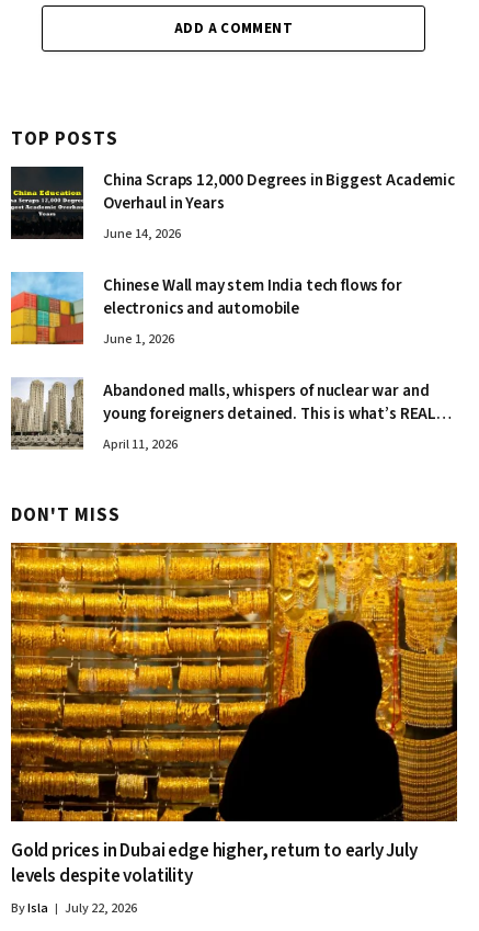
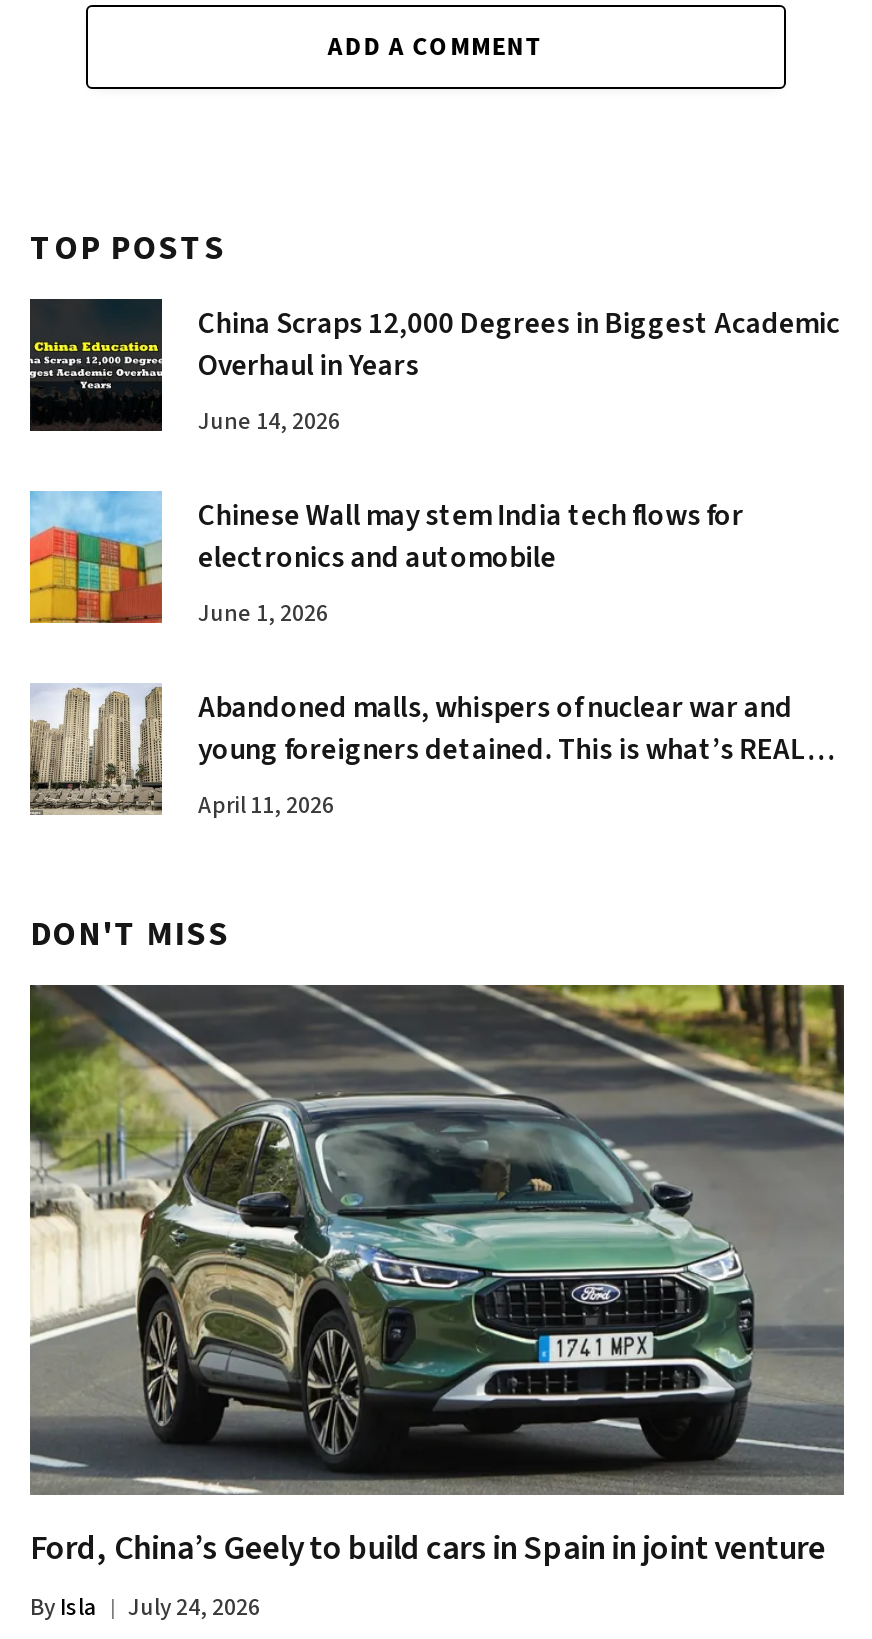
- [image]
- Gold prices in Dubai edge higher, return to early July
- levels despite volatility
+ [image]
+ Ford, China’s Geely to build cars in Spain in joint venture

- By Isla July 22, 2026
+ By Isla July 24, 2026
